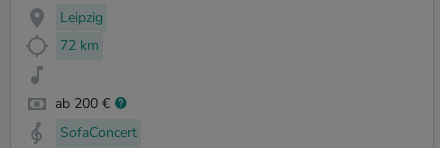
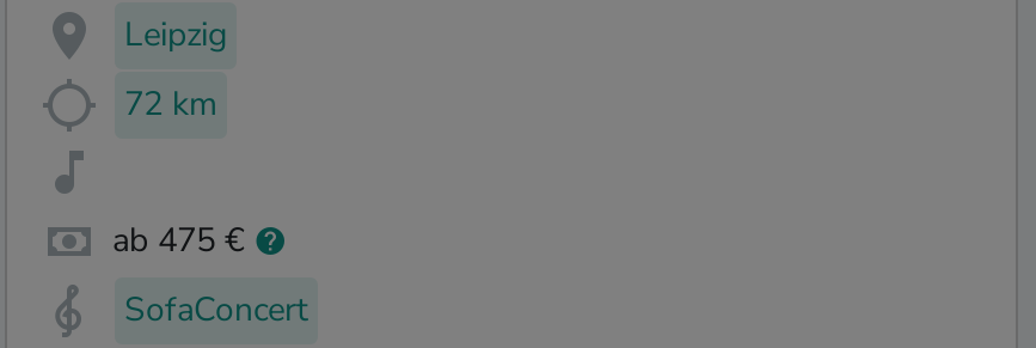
- ab 200 €
+ ab 475 €
